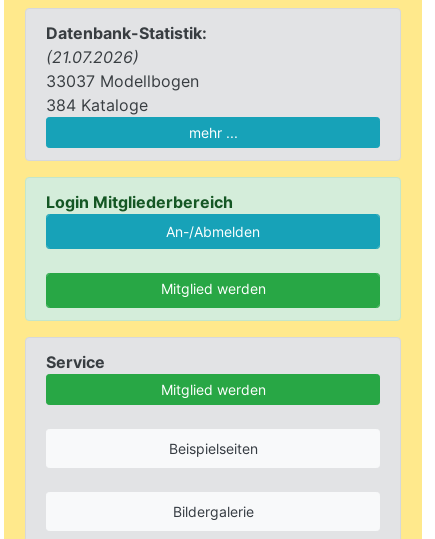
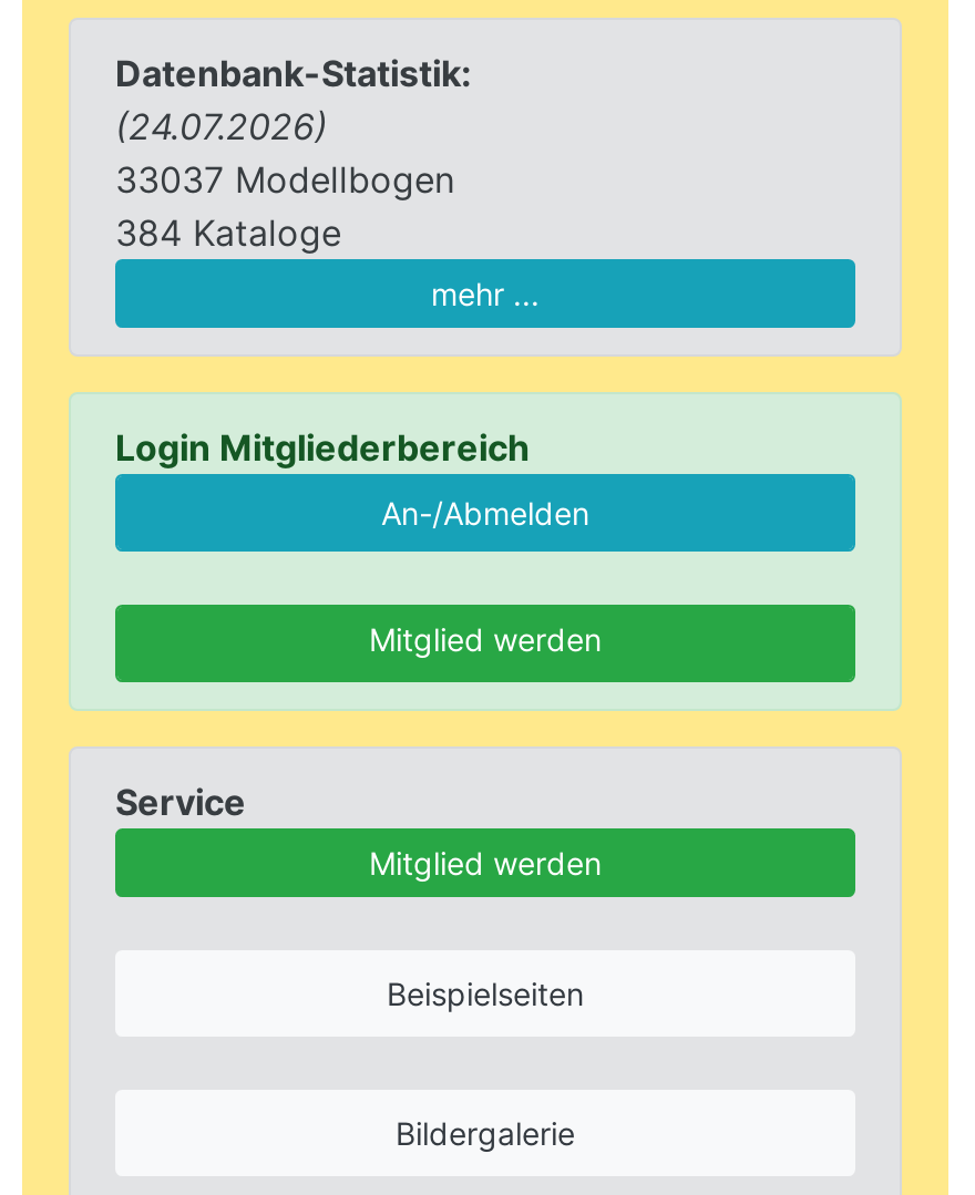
- (21.07.2026)
+ (24.07.2026)
